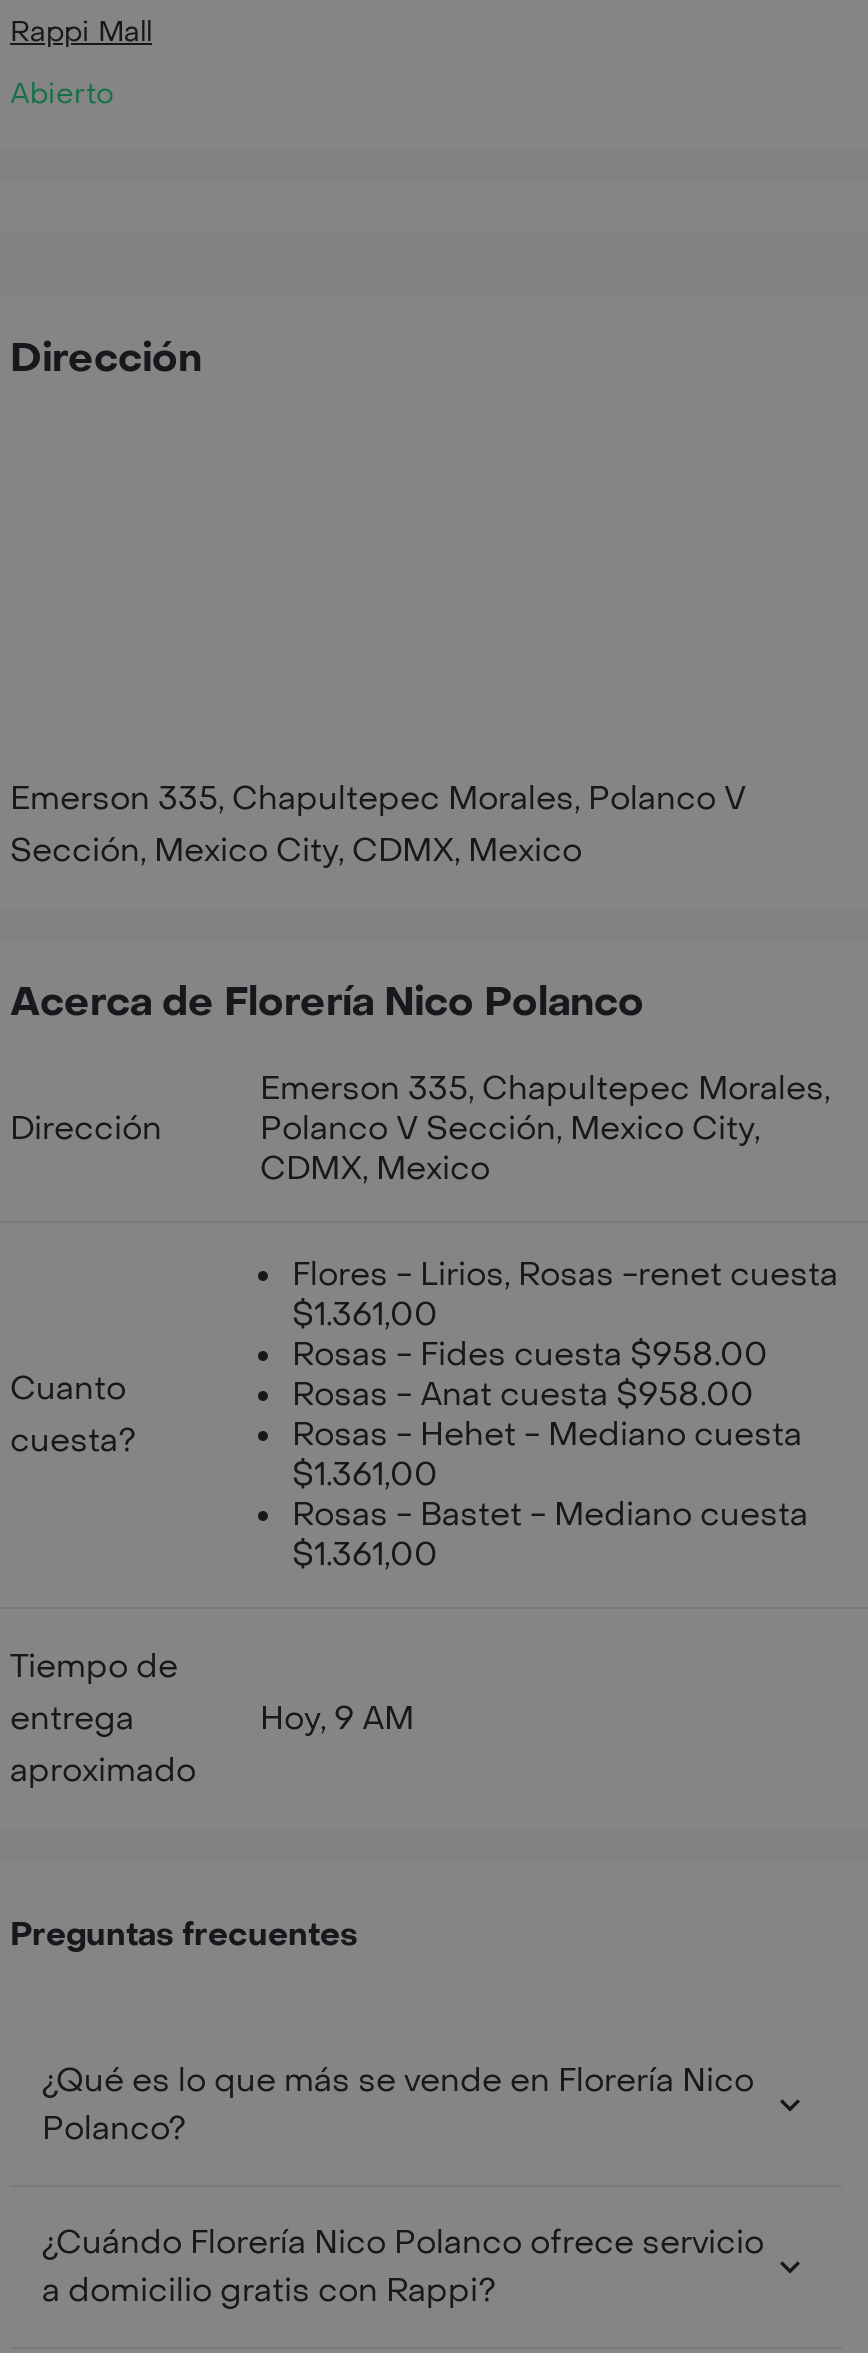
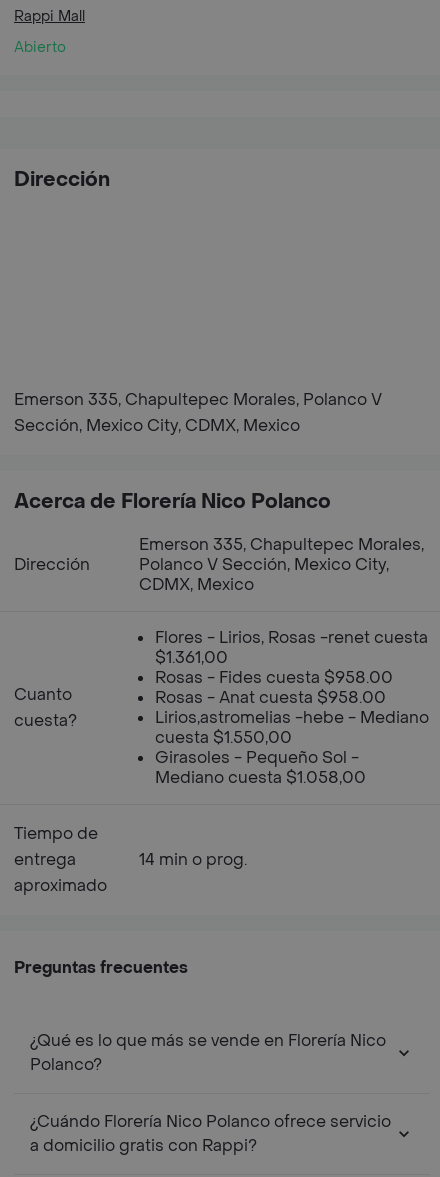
- Rosas - Hehet - Mediano cuesta
- $1.361,00
- Rosas - Bastet - Mediano cuesta
- $1.361,00
+ Lirios,astromelias -hebe - Mediano
+ cuesta $1.550,00
+ Girasoles - Pequeño Sol -
+ Mediano cuesta $1.058,00

- Hoy, 9 AM
+ 14 min o prog.
